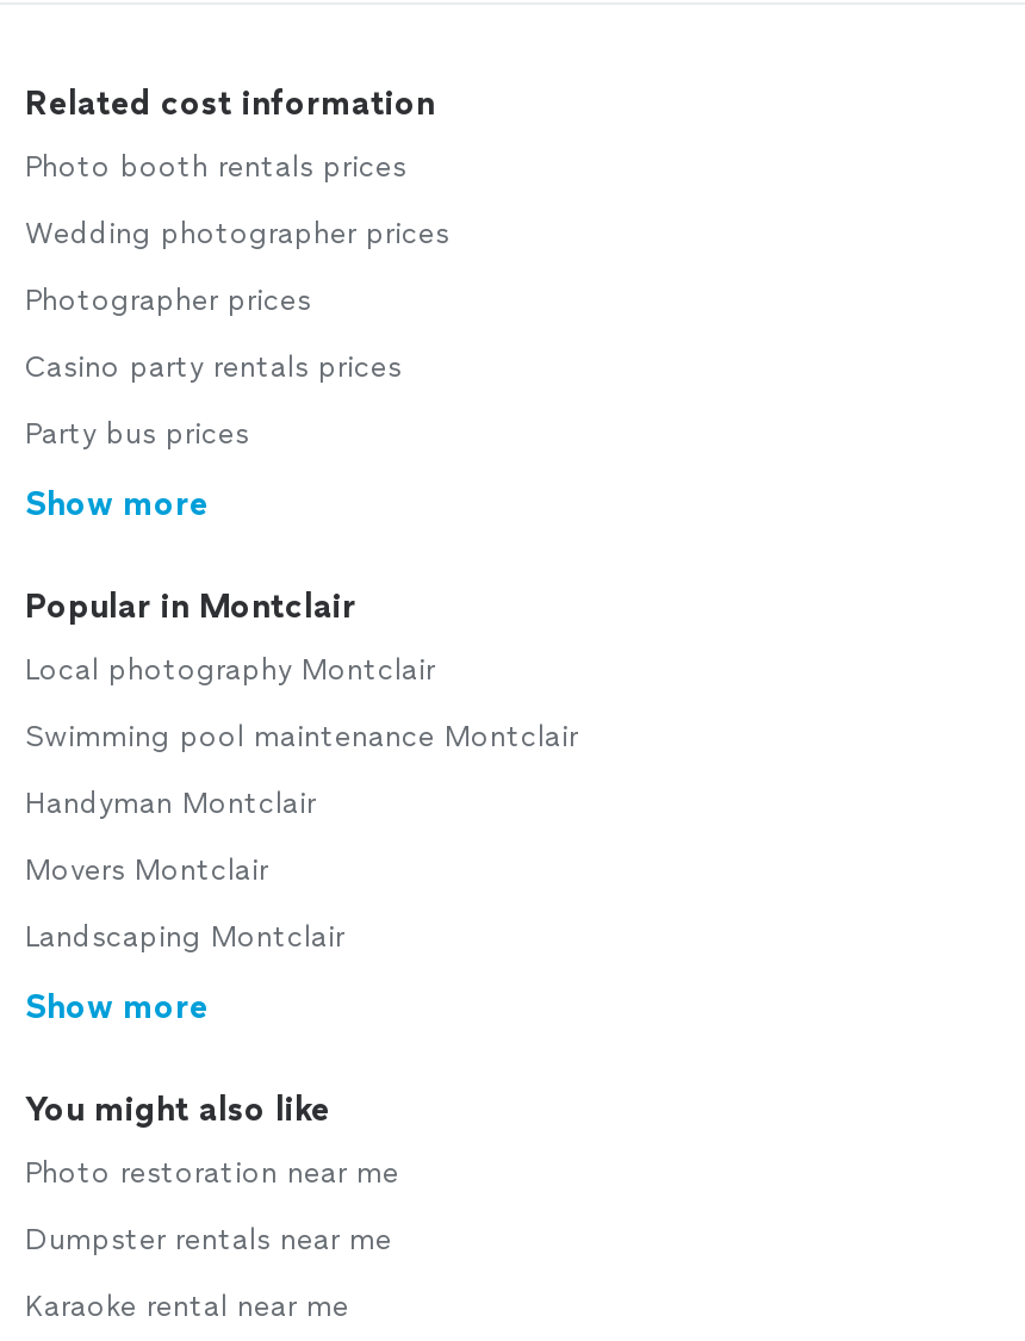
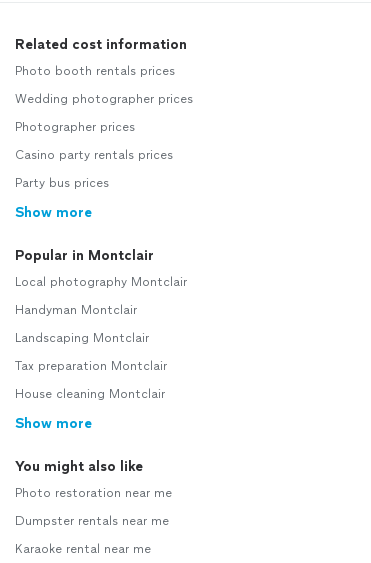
- Swimming pool maintenance Montclair

moved up: Handyman Montclair

- Movers Montclair

moved up: Landscaping Montclair

+ Tax preparation Montclair
+ House cleaning Montclair
